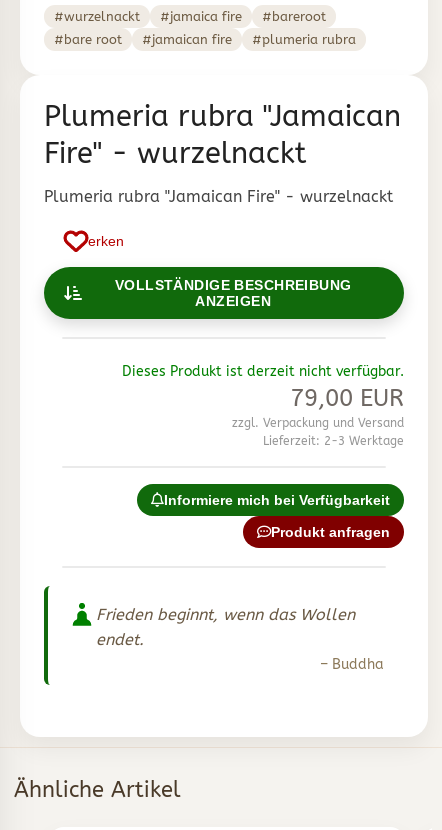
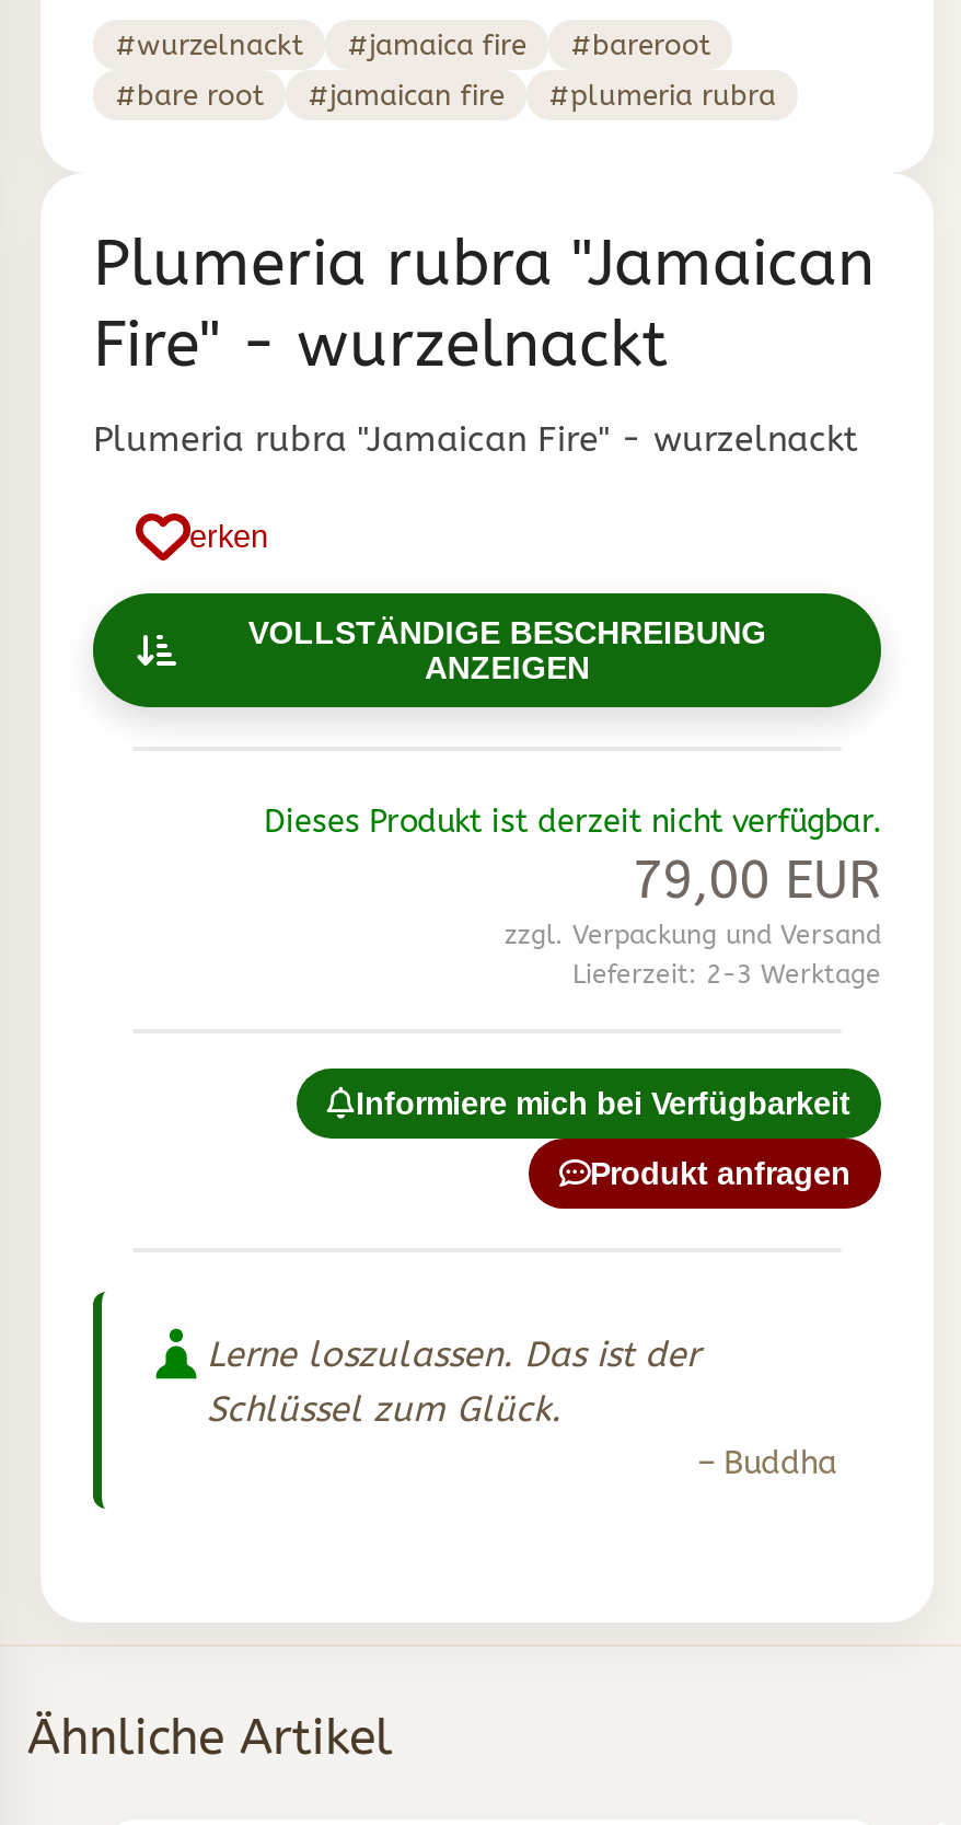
- Frieden beginnt, wenn das Wollen
- endet.
+ Lerne loszulassen. Das ist der
+ Schlüssel zum Glück.
